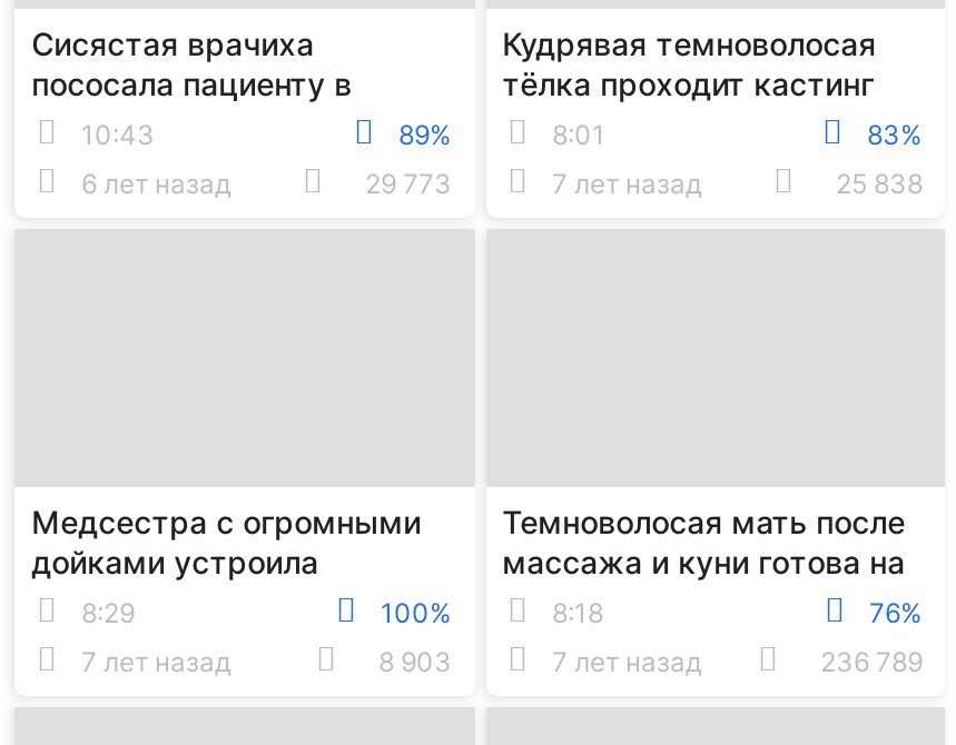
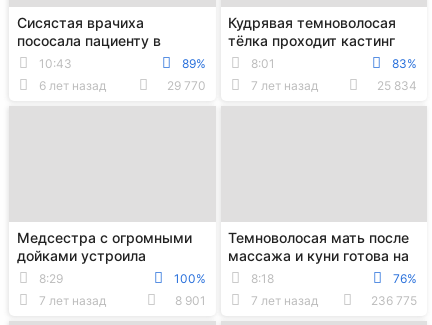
- 29 773
+ 29 770

- 25 838
+ 25 834

- 8 903
+ 8 901

- 236 789
+ 236 775
